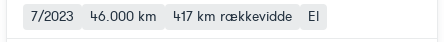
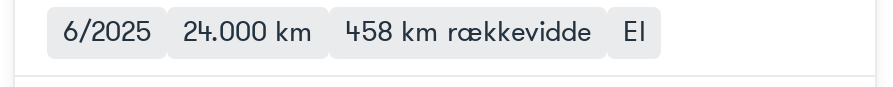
- 7/2023
- 46.000 km
- 417 km rækkevidde
+ 6/2025
+ 24.000 km
+ 458 km rækkevidde
